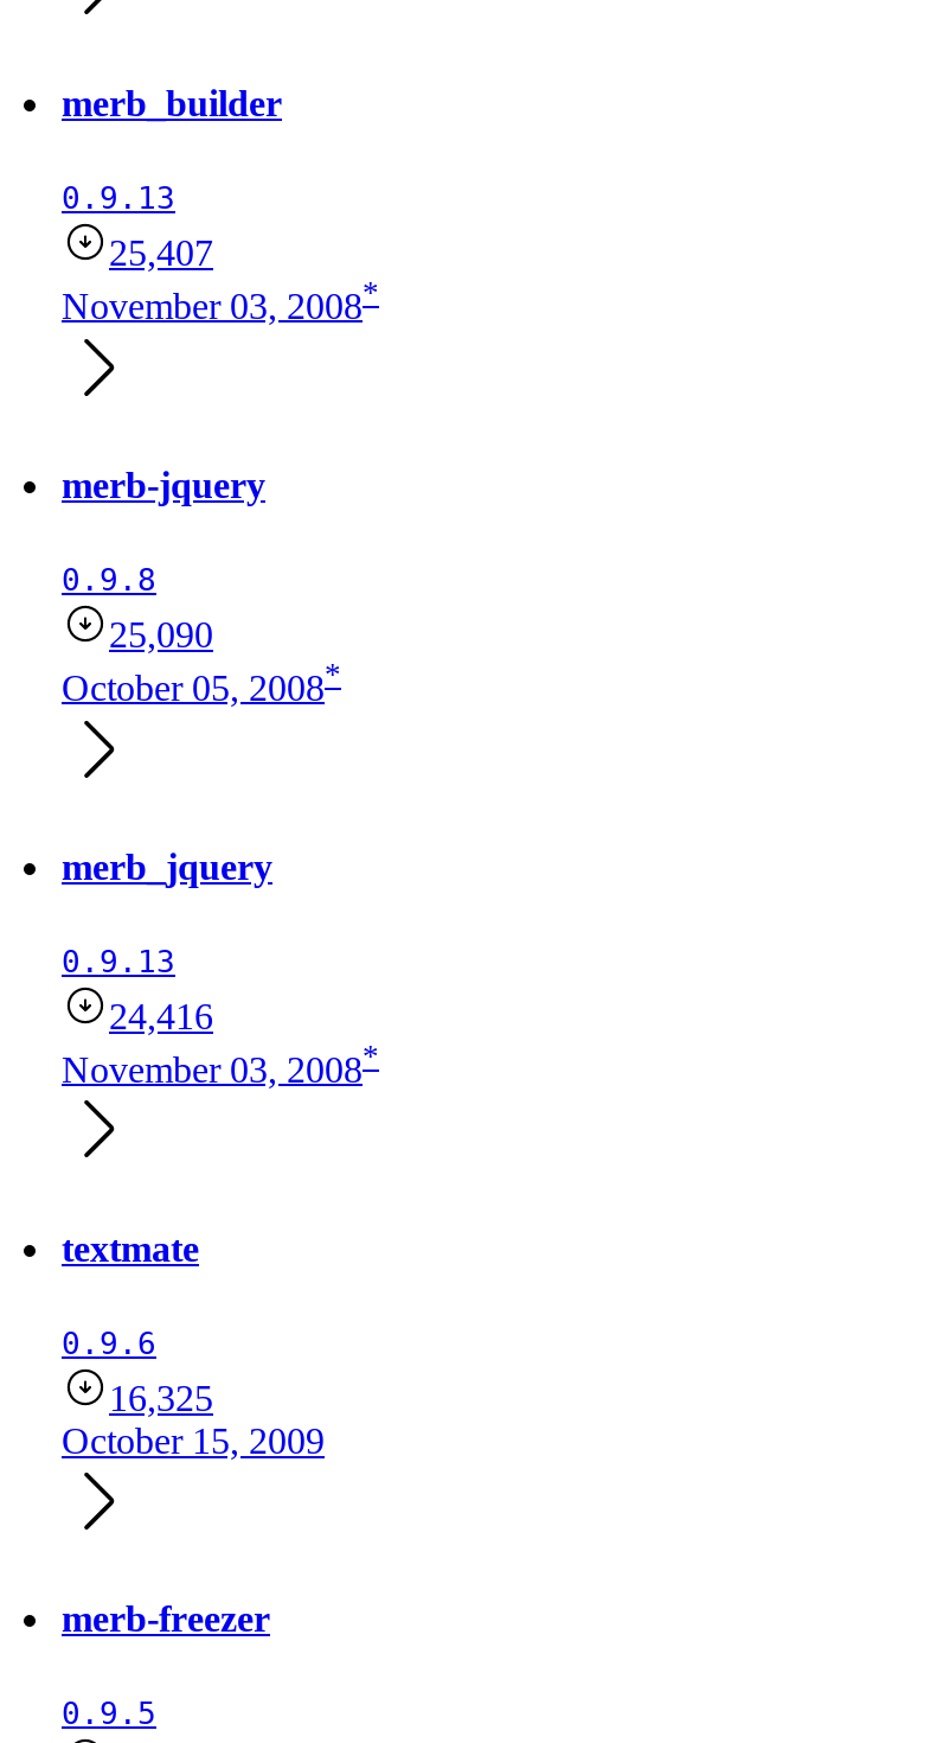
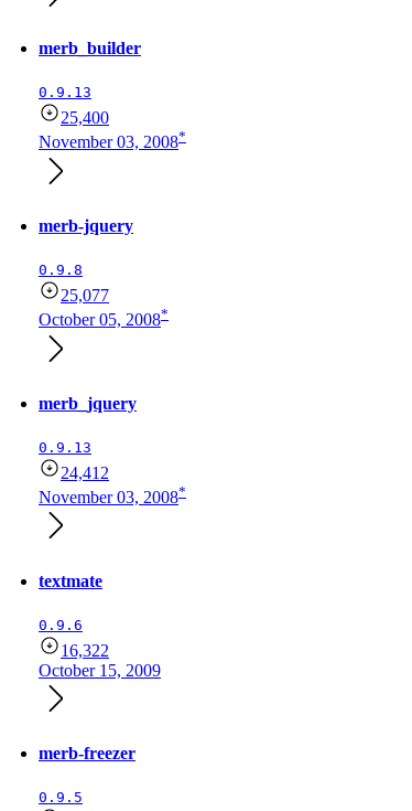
- 25,407
+ 25,400

- 25,090
+ 25,077

- 24,416
+ 24,412

- 16,325
+ 16,322
